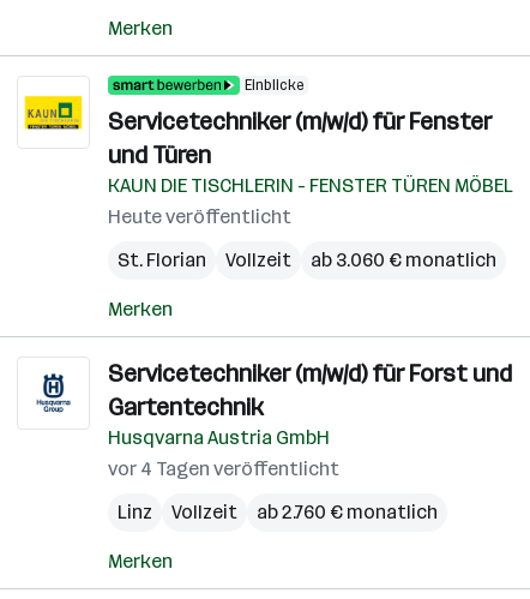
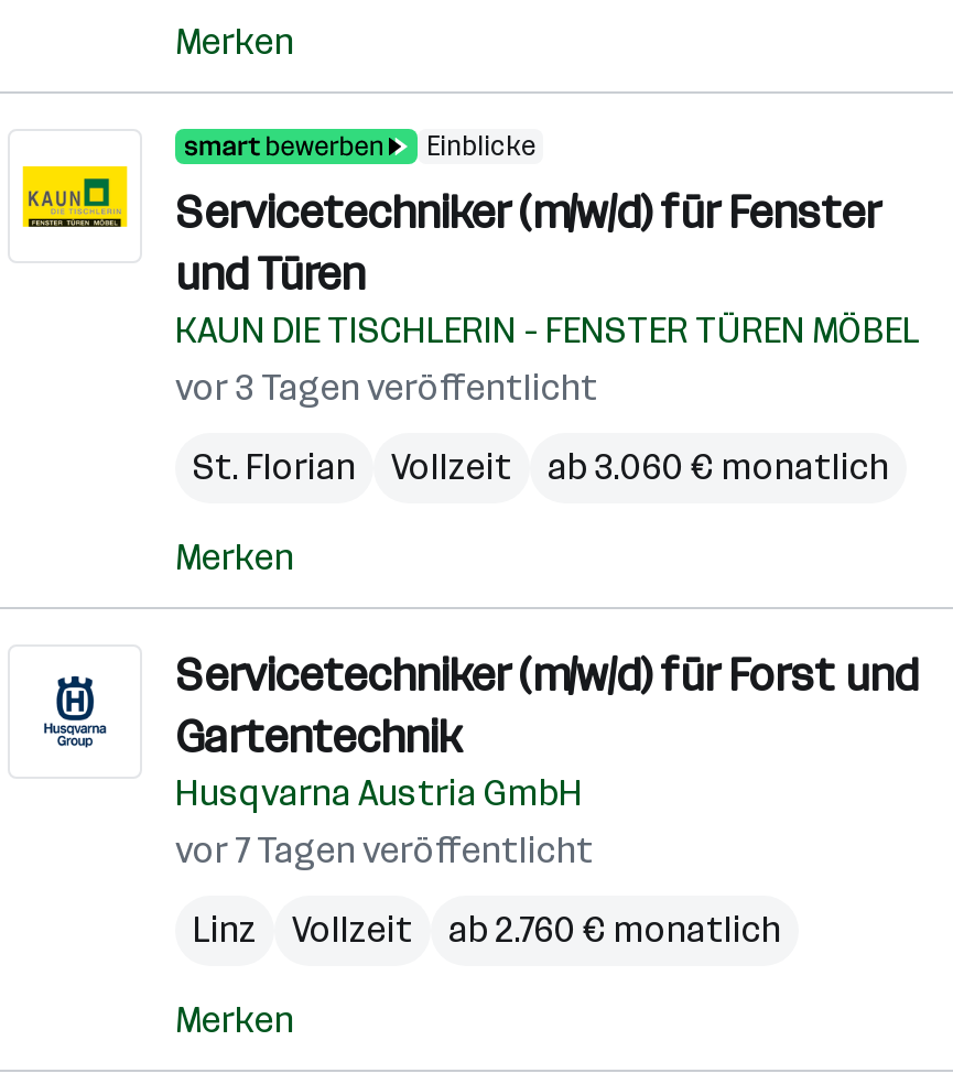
- Heute veröffentlicht
+ vor 3 Tagen veröffentlicht

- vor 4 Tagen veröffentlicht
+ vor 7 Tagen veröffentlicht
